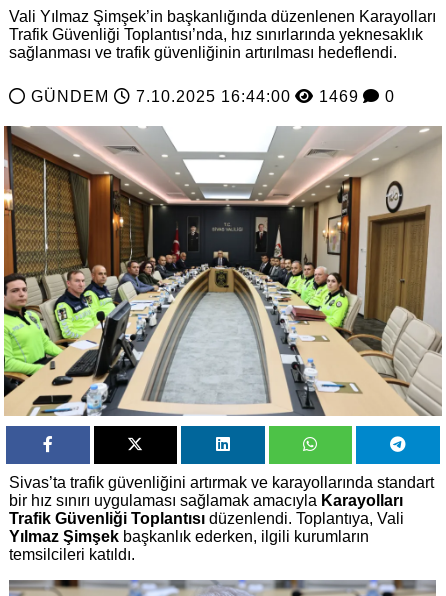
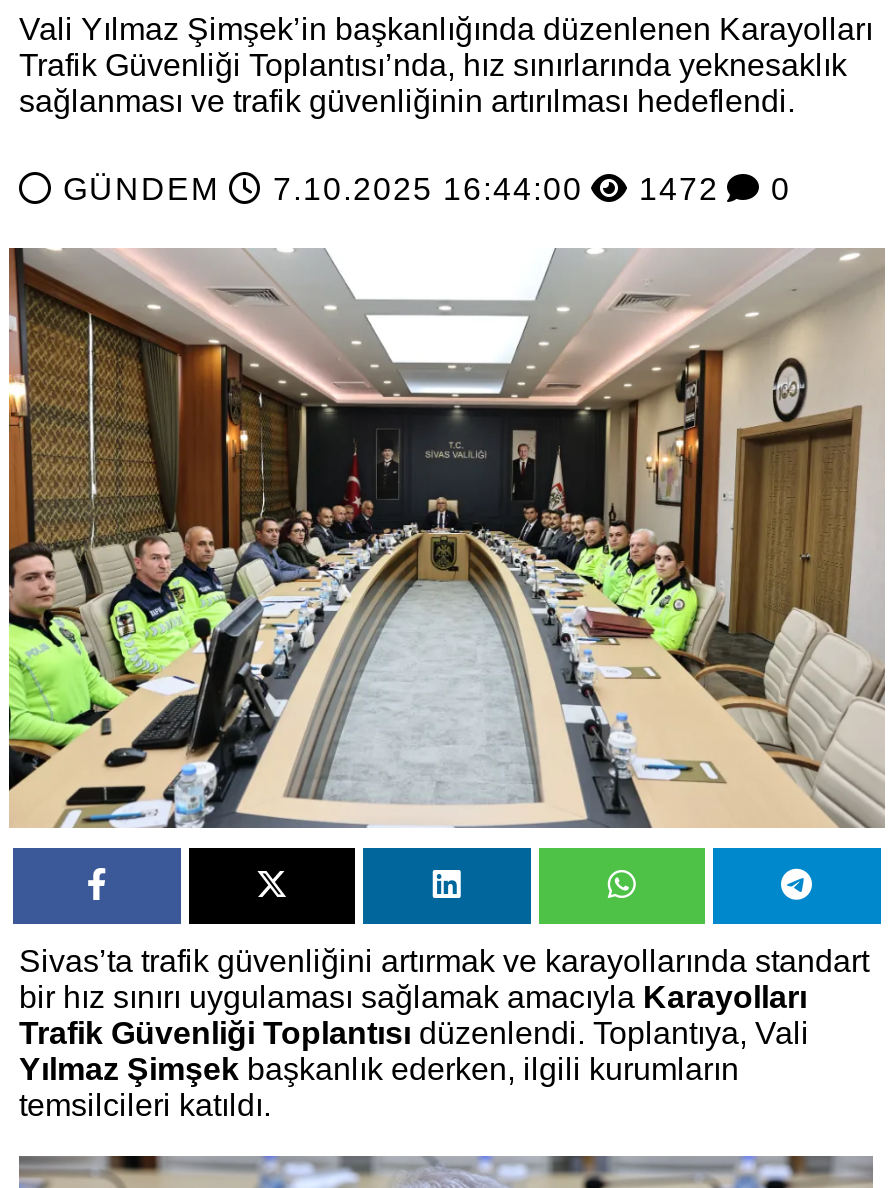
- GÜNDEM 7.10.2025 16:44:00 1469 0
+ GÜNDEM 7.10.2025 16:44:00 1472 0
